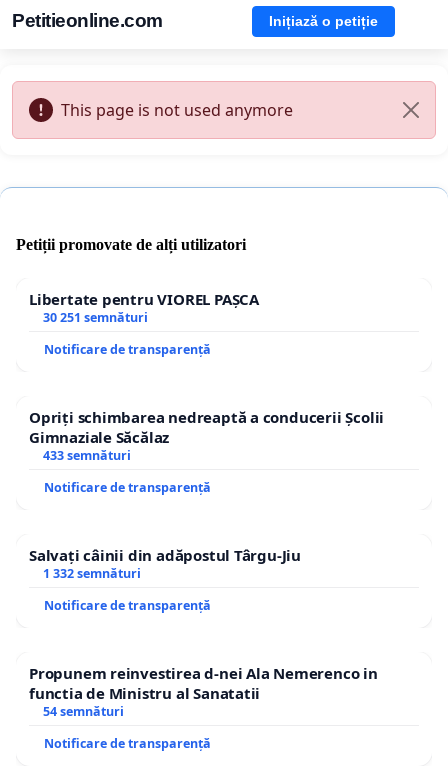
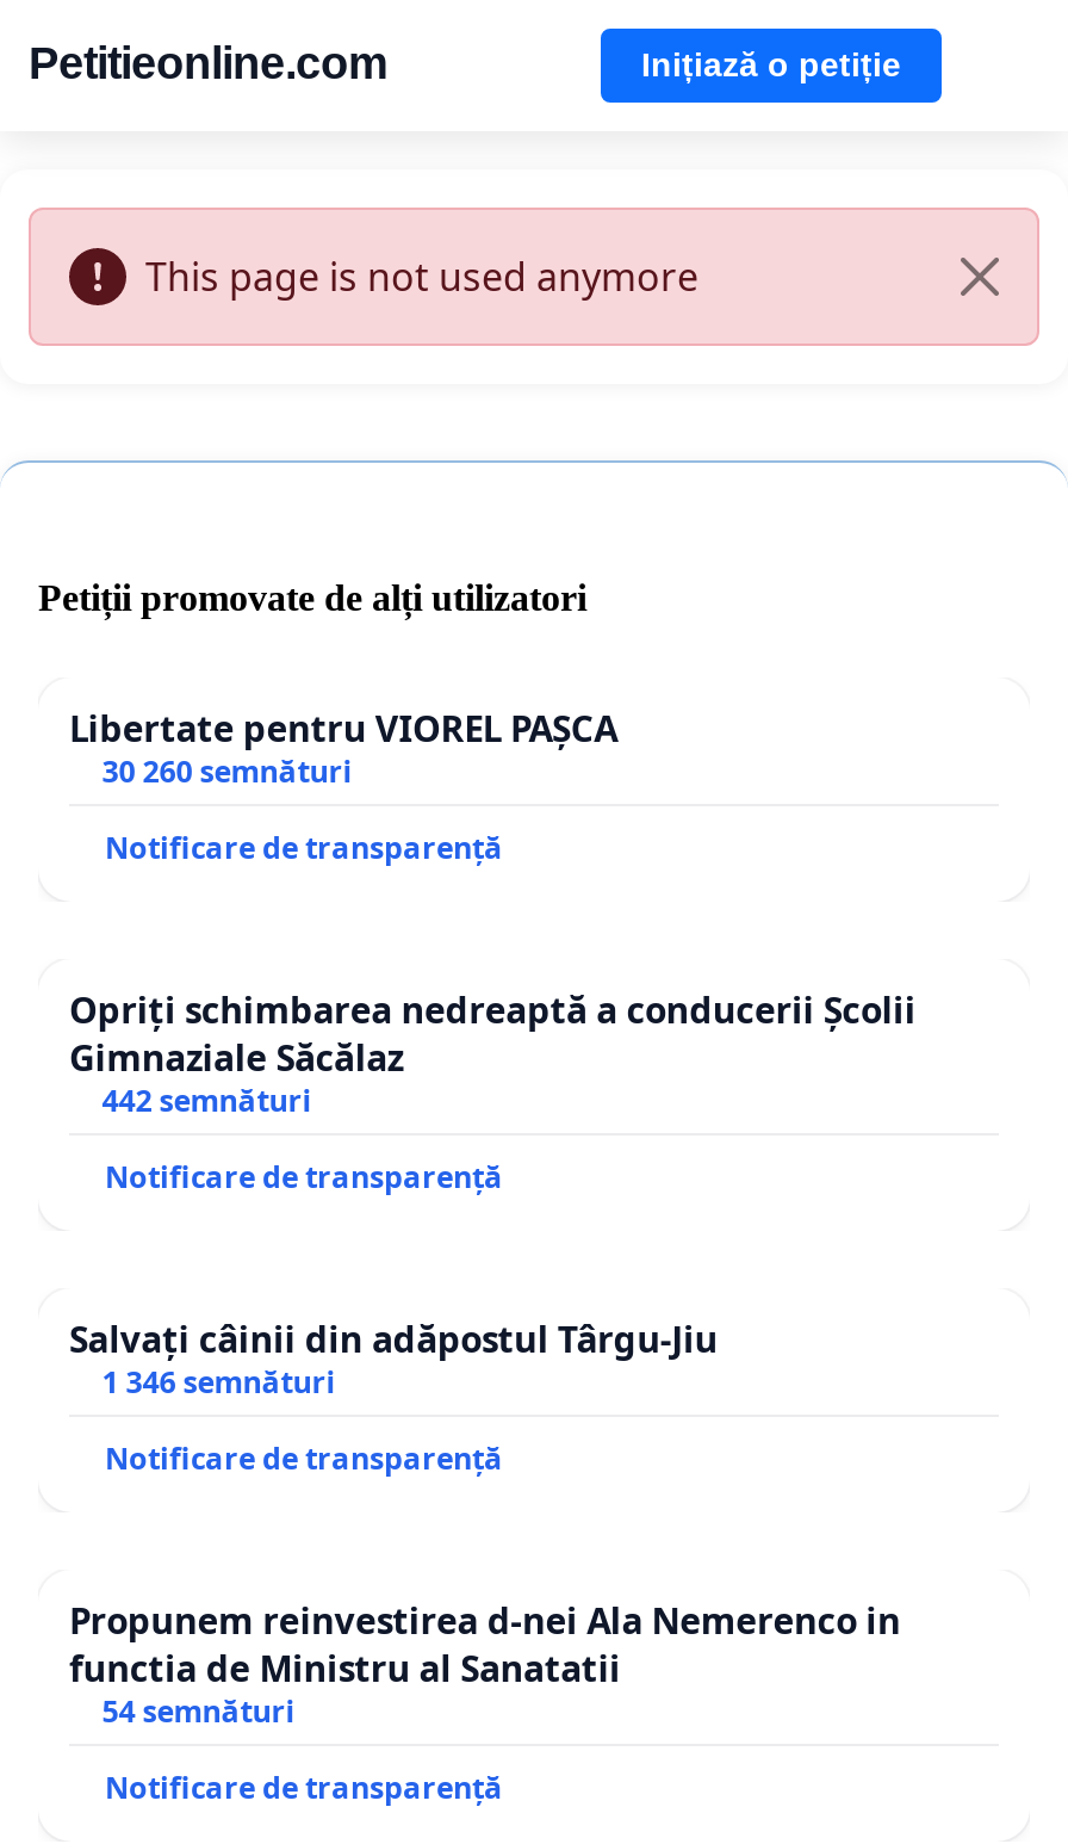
- 30 251 semnături
+ 30 260 semnături

- 433 semnături
+ 442 semnături

- 1 332 semnături
+ 1 346 semnături
